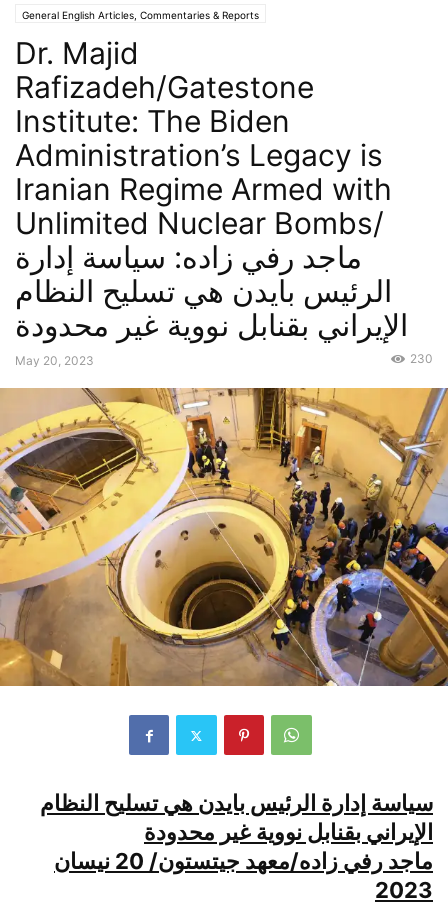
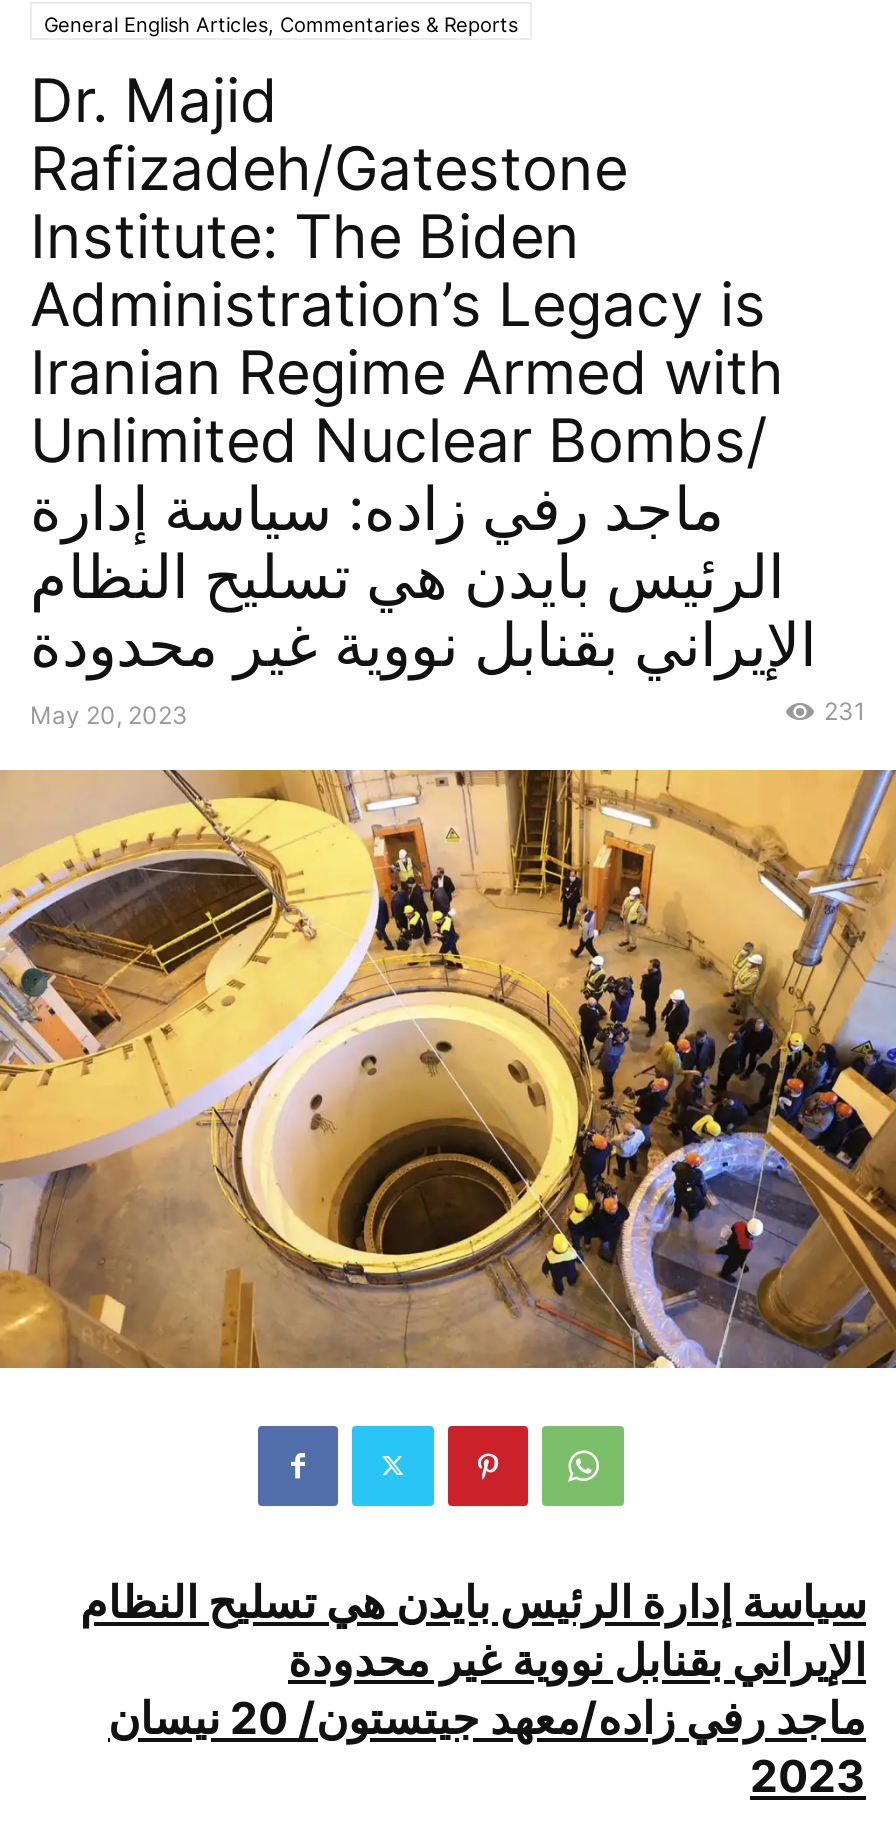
- 230
+ 231
